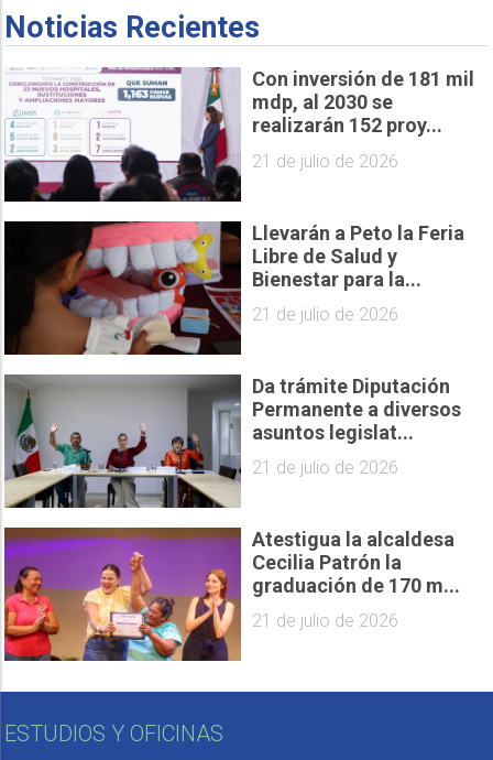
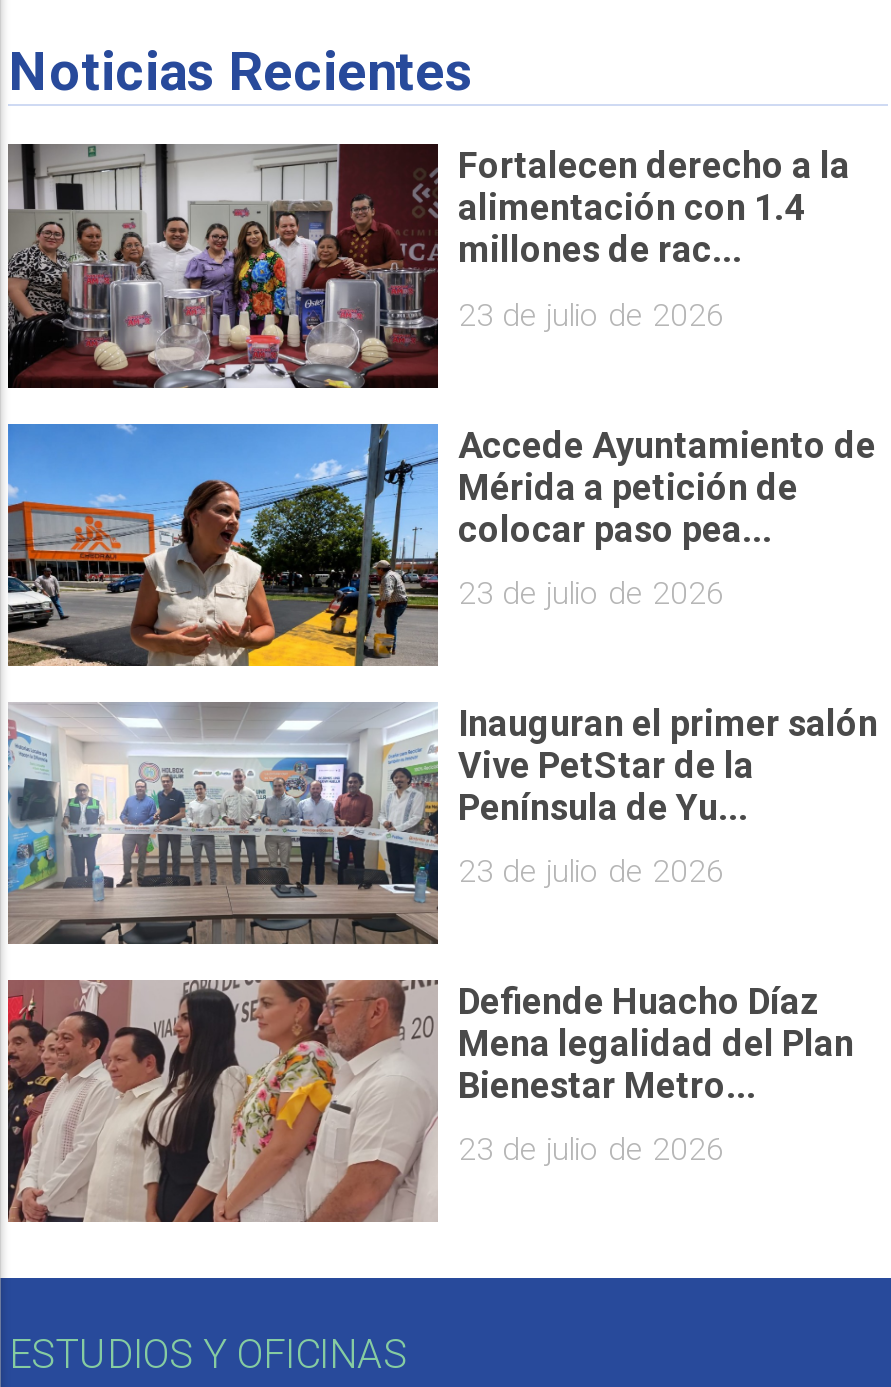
- [image]
- Con inversión de 181 mil
- mdp, al 2030 se
- realizarán 152 proy...
+ [image]
+ Fortalecen derecho a la
+ alimentación con 1.4
+ millones de rac...

- 21 de julio de 2026
+ 23 de julio de 2026

- [image]
- Llevarán a Peto la Feria
- Libre de Salud y
- Bienestar para la...
+ [image]
+ Accede Ayuntamiento de
+ Mérida a petición de
+ colocar paso pea...

- 21 de julio de 2026
+ 23 de julio de 2026

- [image]
- Da trámite Diputación
- Permanente a diversos
- asuntos legislat...
+ [image]
+ Inauguran el primer salón
+ Vive PetStar de la
+ Península de Yu...

- 21 de julio de 2026
+ 23 de julio de 2026

- [image]
- Atestigua la alcaldesa
- Cecilia Patrón la
- graduación de 170 m...
+ [image]
+ Defiende Huacho Díaz
+ Mena legalidad del Plan
+ Bienestar Metro...

- 21 de julio de 2026
+ 23 de julio de 2026
